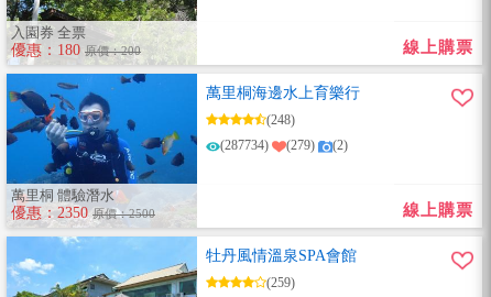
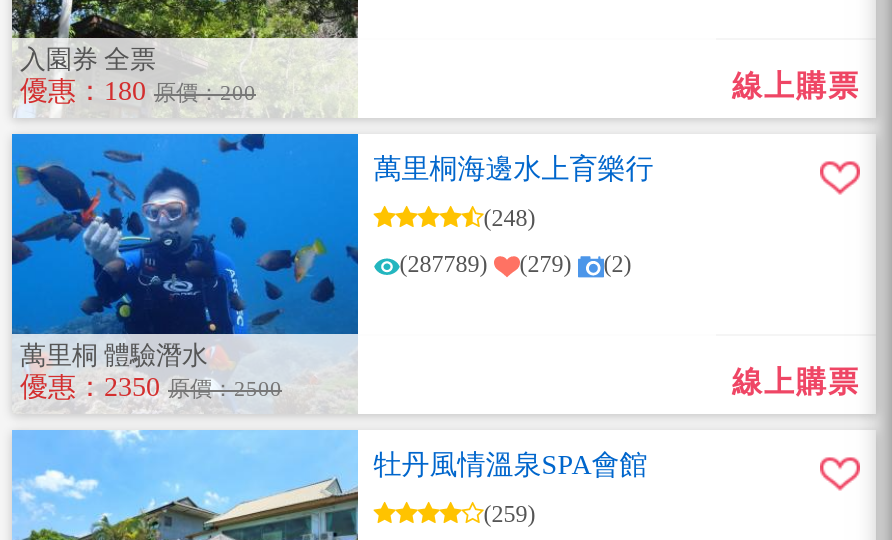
- (287734) (279) (2)
+ (287789) (279) (2)
